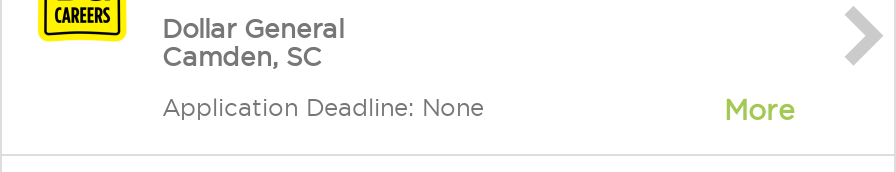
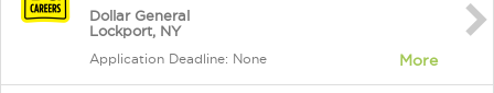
- Camden, SC
+ Lockport, NY
